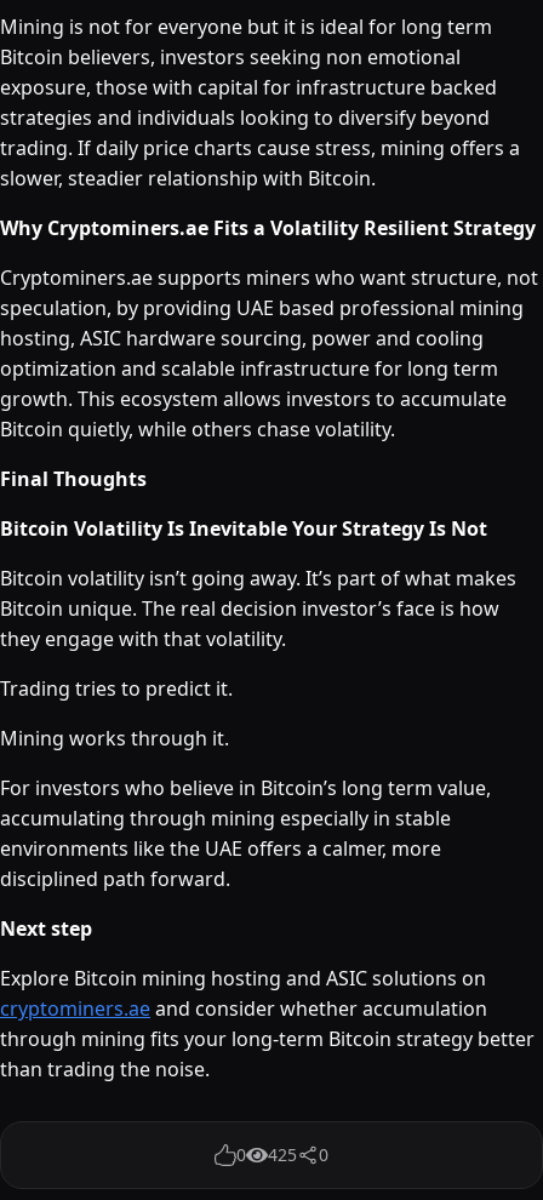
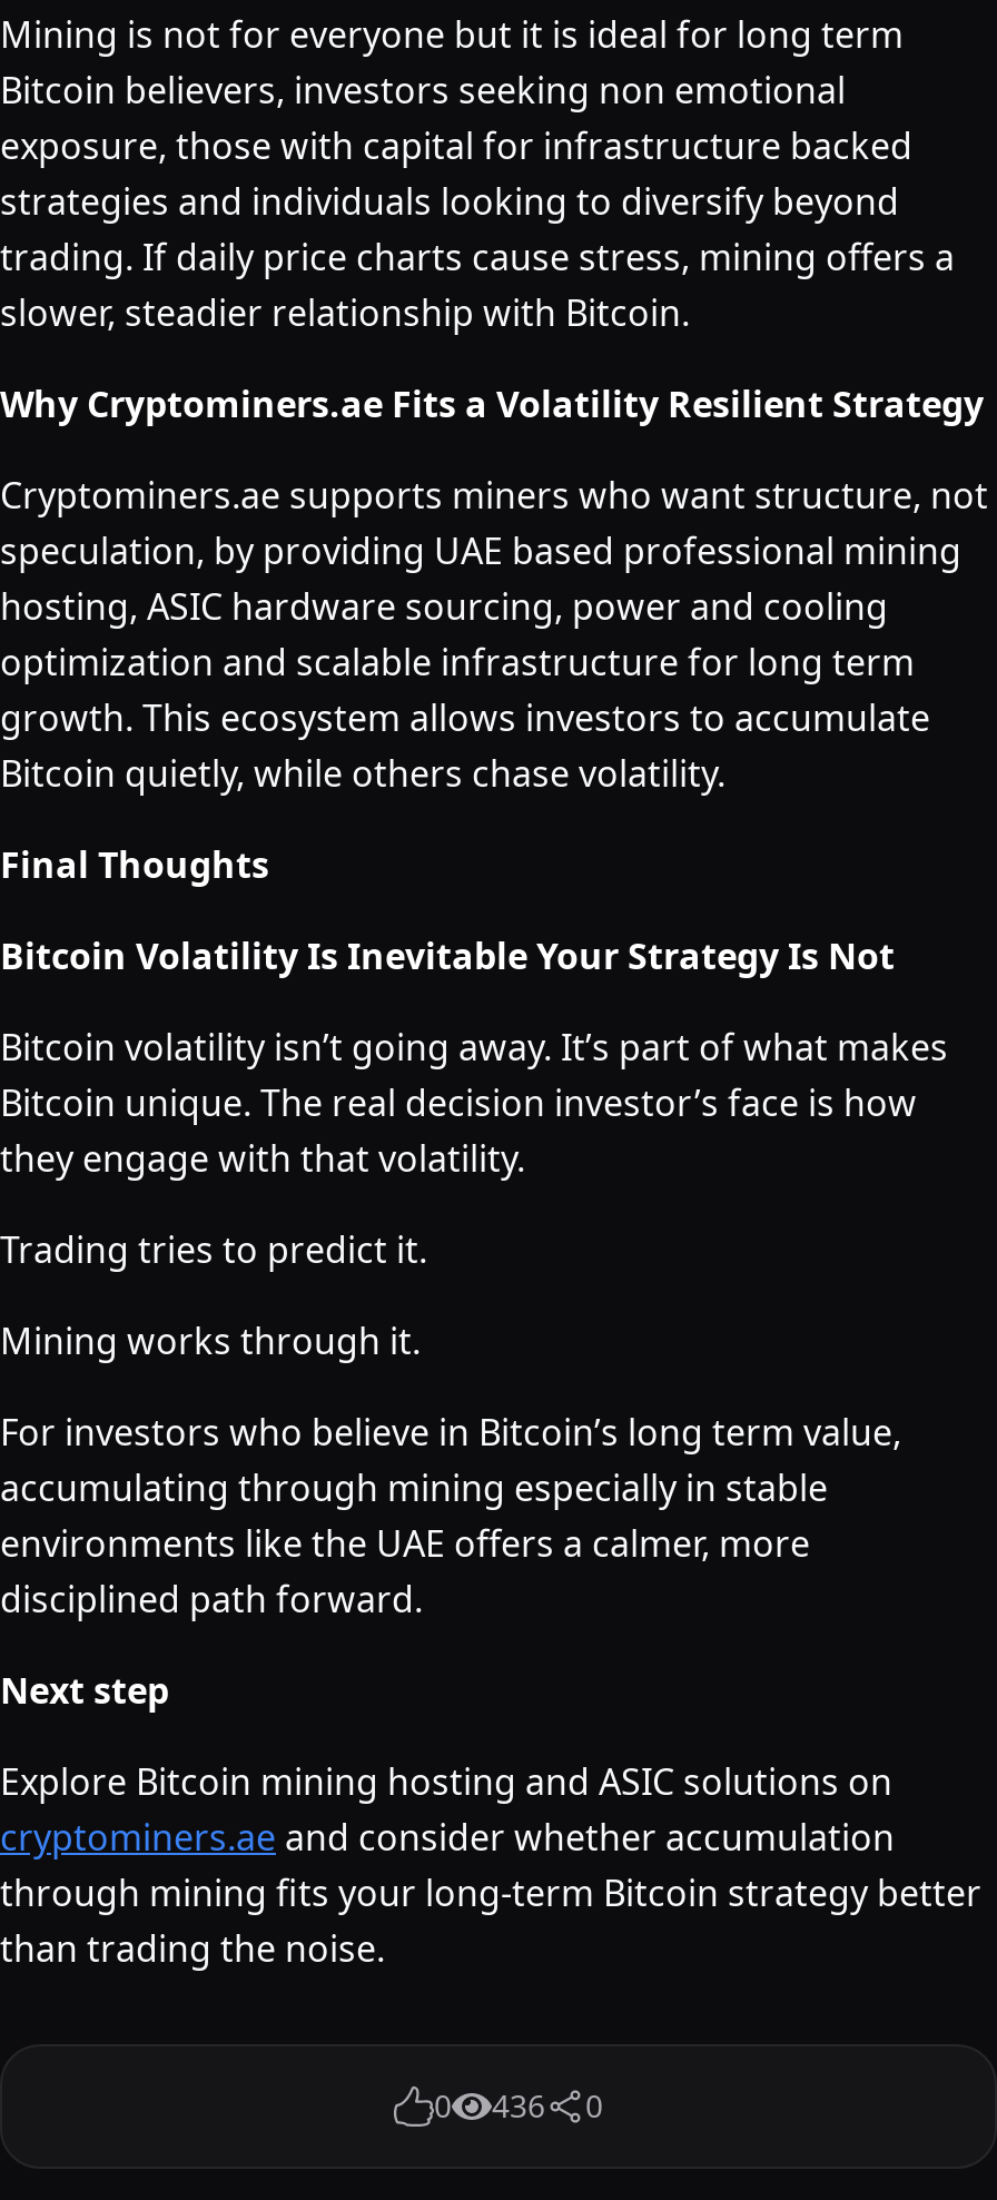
- 0 425 0
+ 0 436 0
